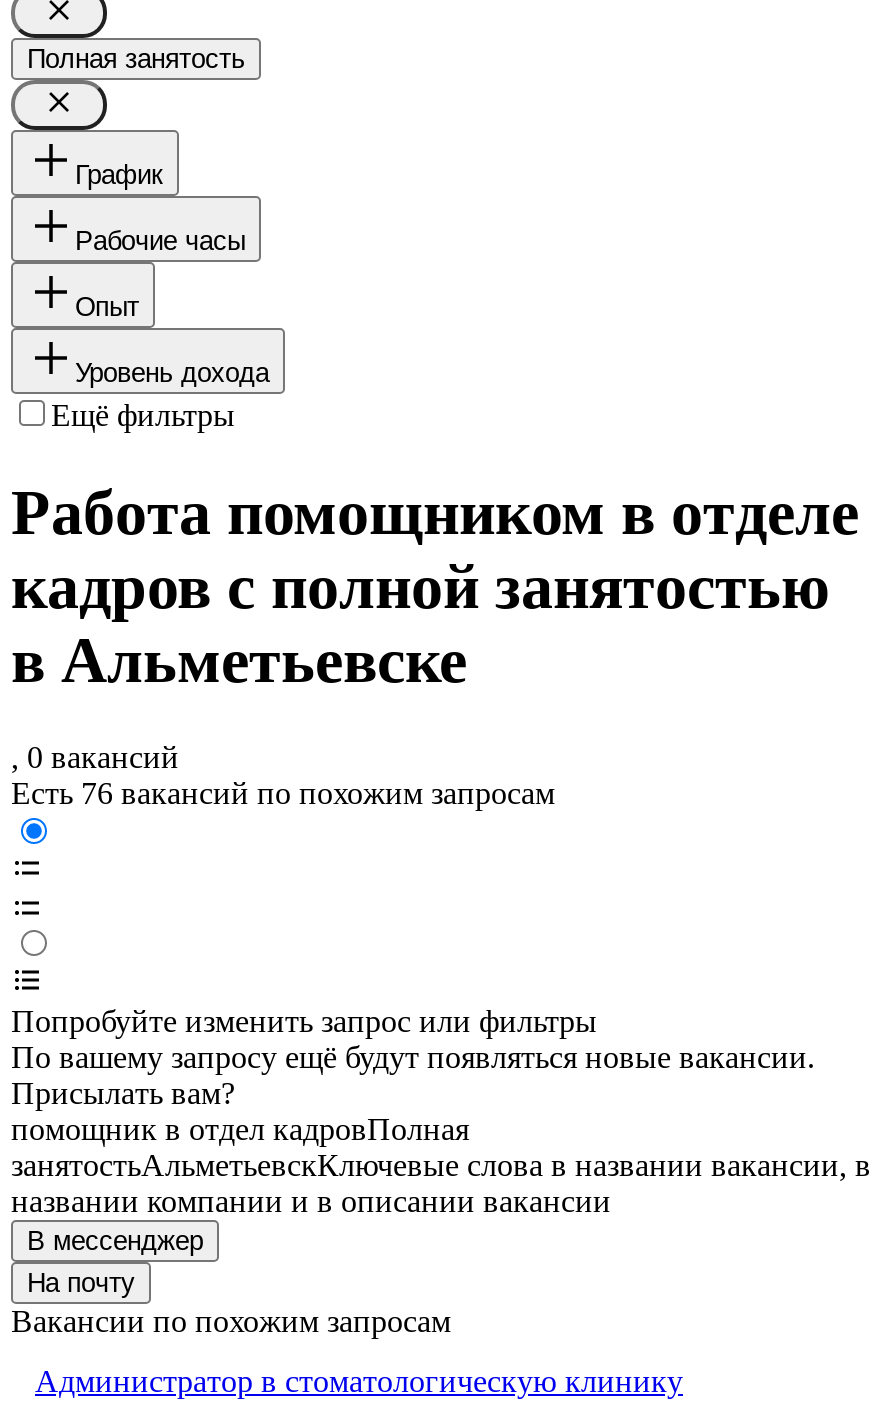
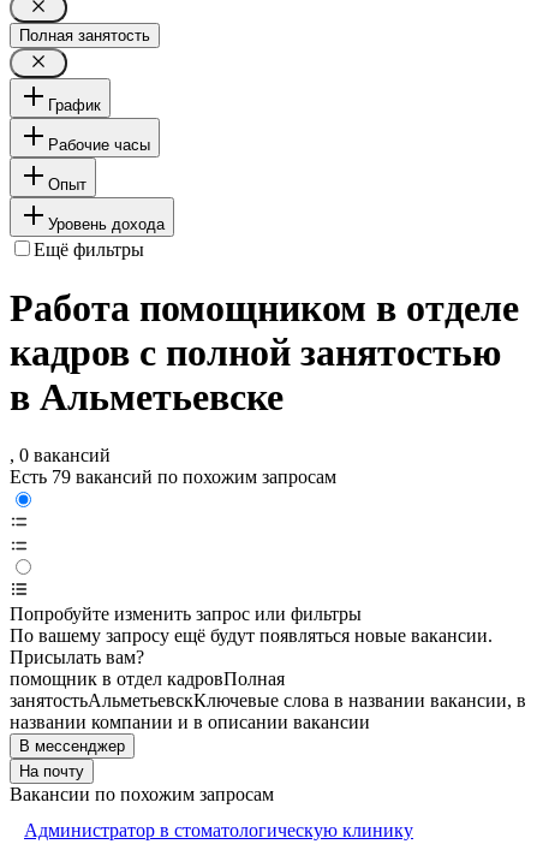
- Есть 76 вакансий по похожим запросам
+ Есть 79 вакансий по похожим запросам
